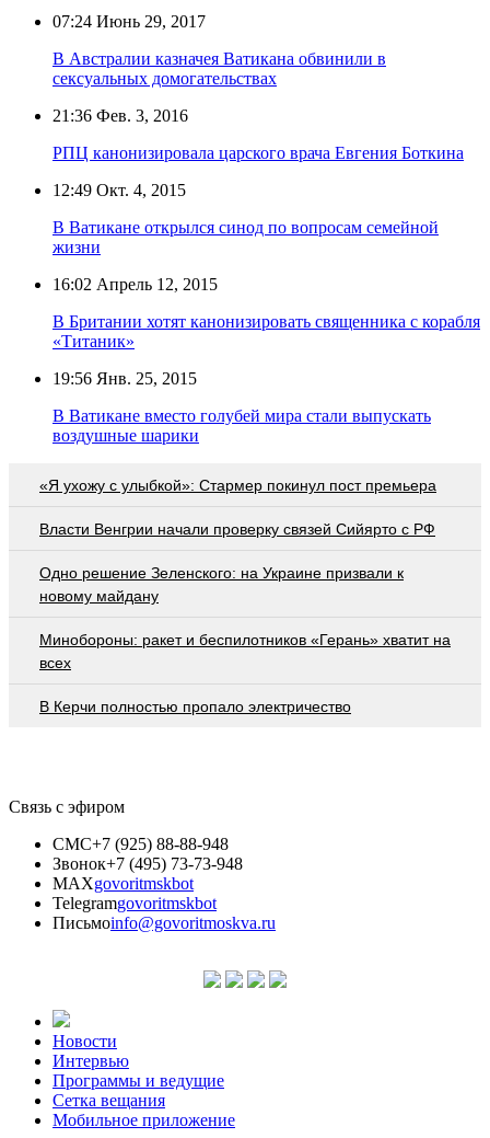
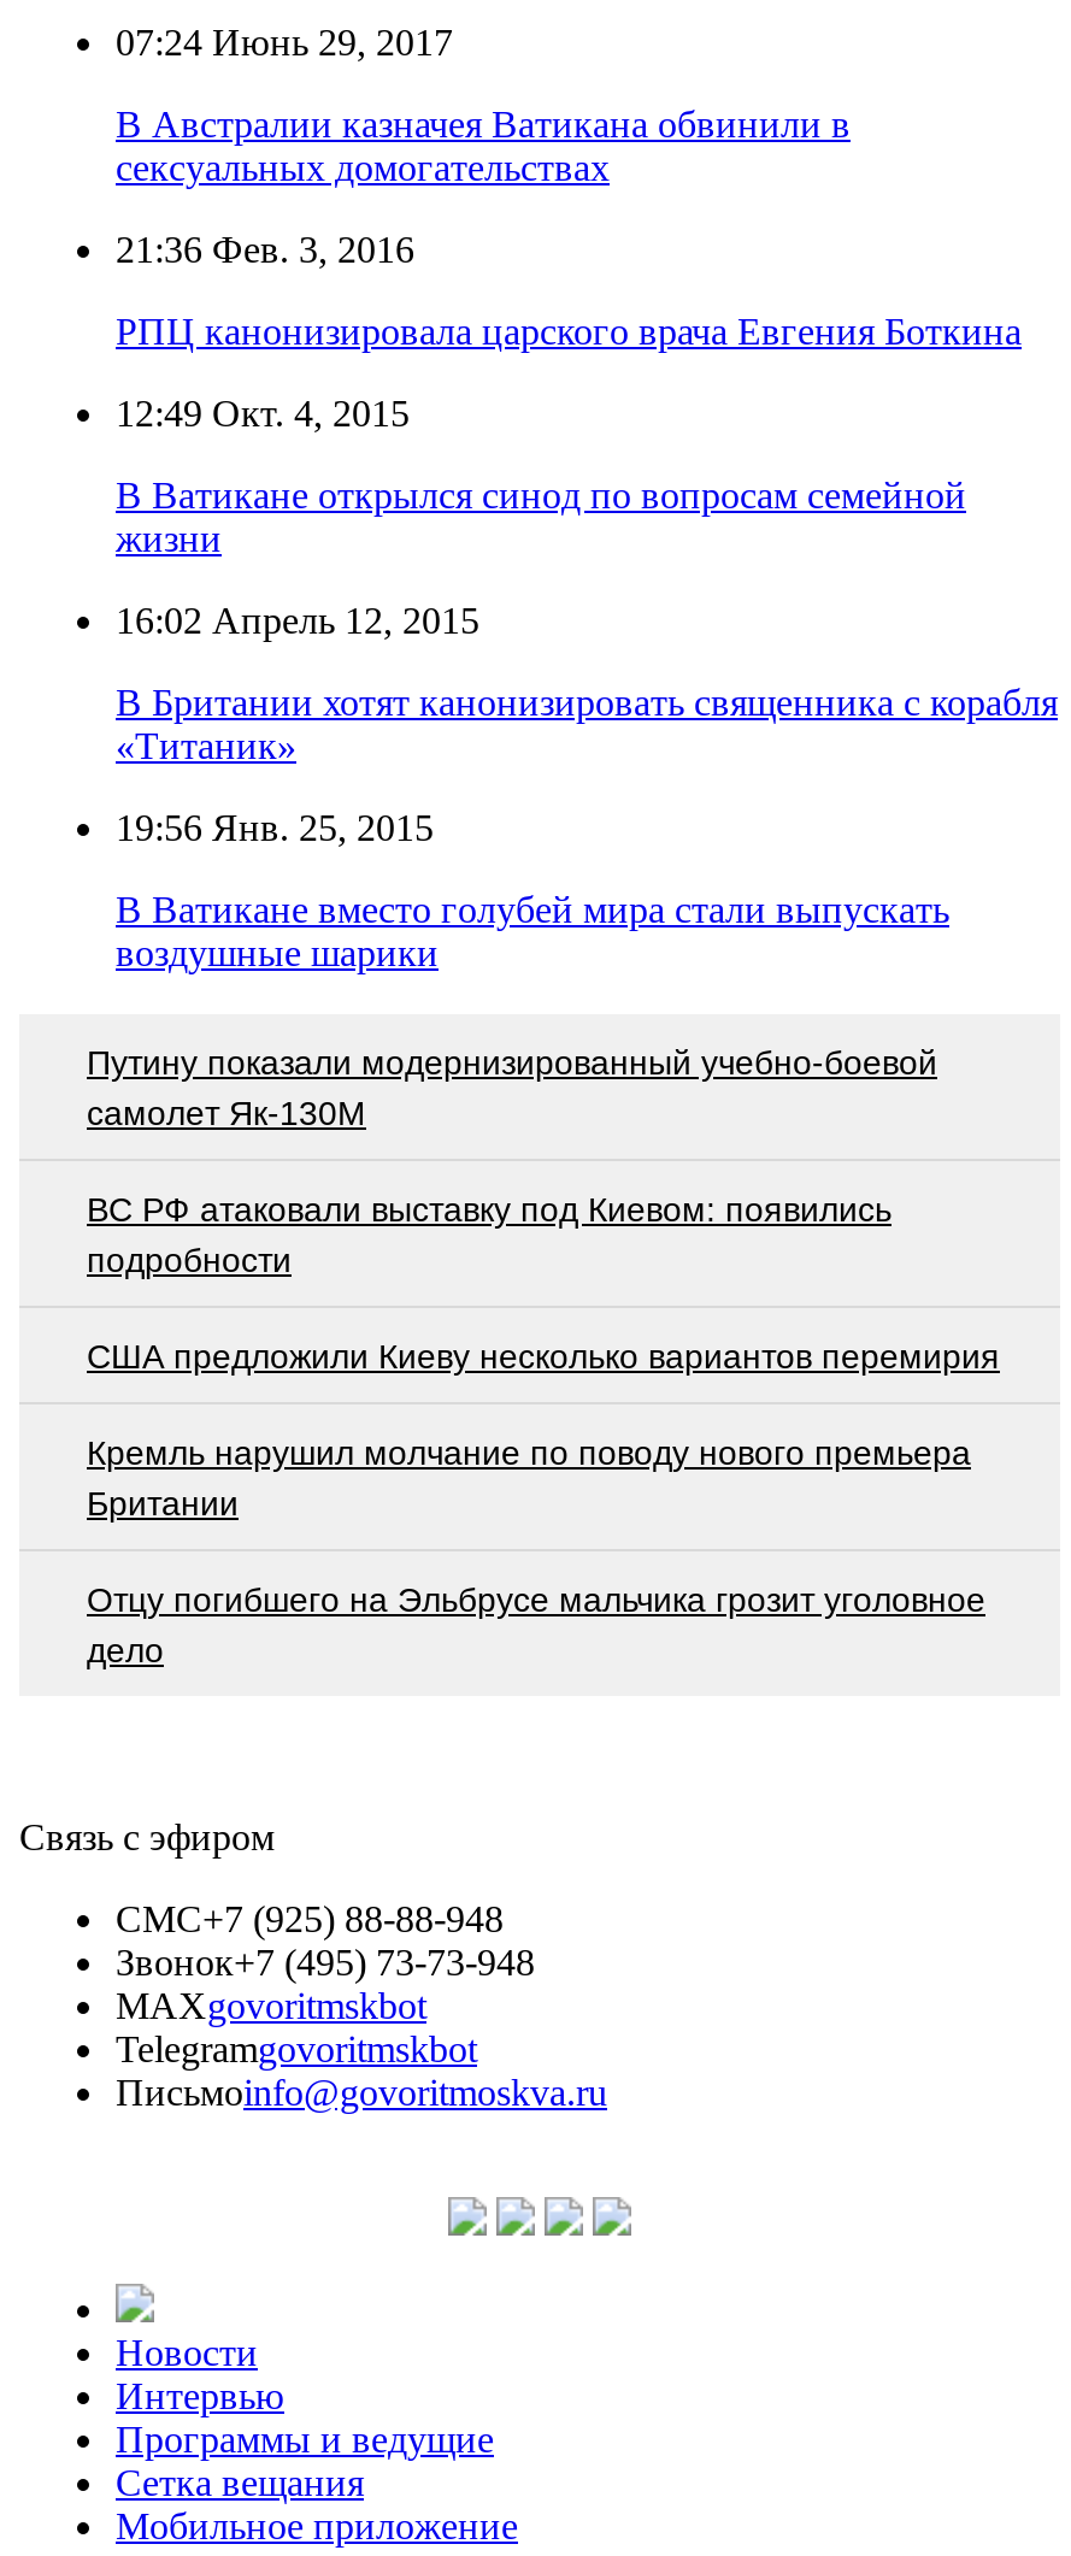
- «Я ухожу с улыбкой»: Стармер покинул пост премьера
+ Путину показали модернизированный учебно-боевой
+ самолет Як-130М

- Власти Венгрии начали проверку связей Сийярто с РФ
+ ВС РФ атаковали выставку под Киевом: появились
+ подробности

- Одно решение Зеленского: на Украине призвали к
- новому майдану
+ США предложили Киеву несколько вариантов перемирия

- Минобороны: ракет и беспилотников «Герань» хватит на
- всех
+ Кремль нарушил молчание по поводу нового премьера
+ Британии

- В Керчи полностью пропало электричество
+ Отцу погибшего на Эльбрусе мальчика грозит уголовное
+ дело
